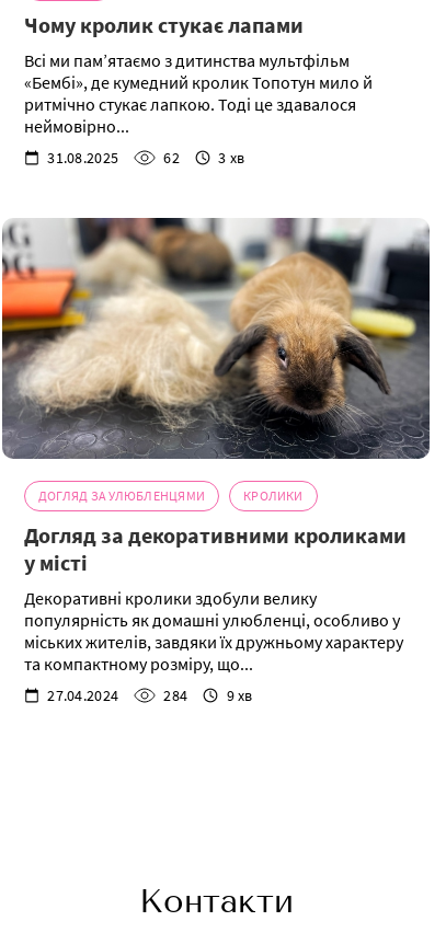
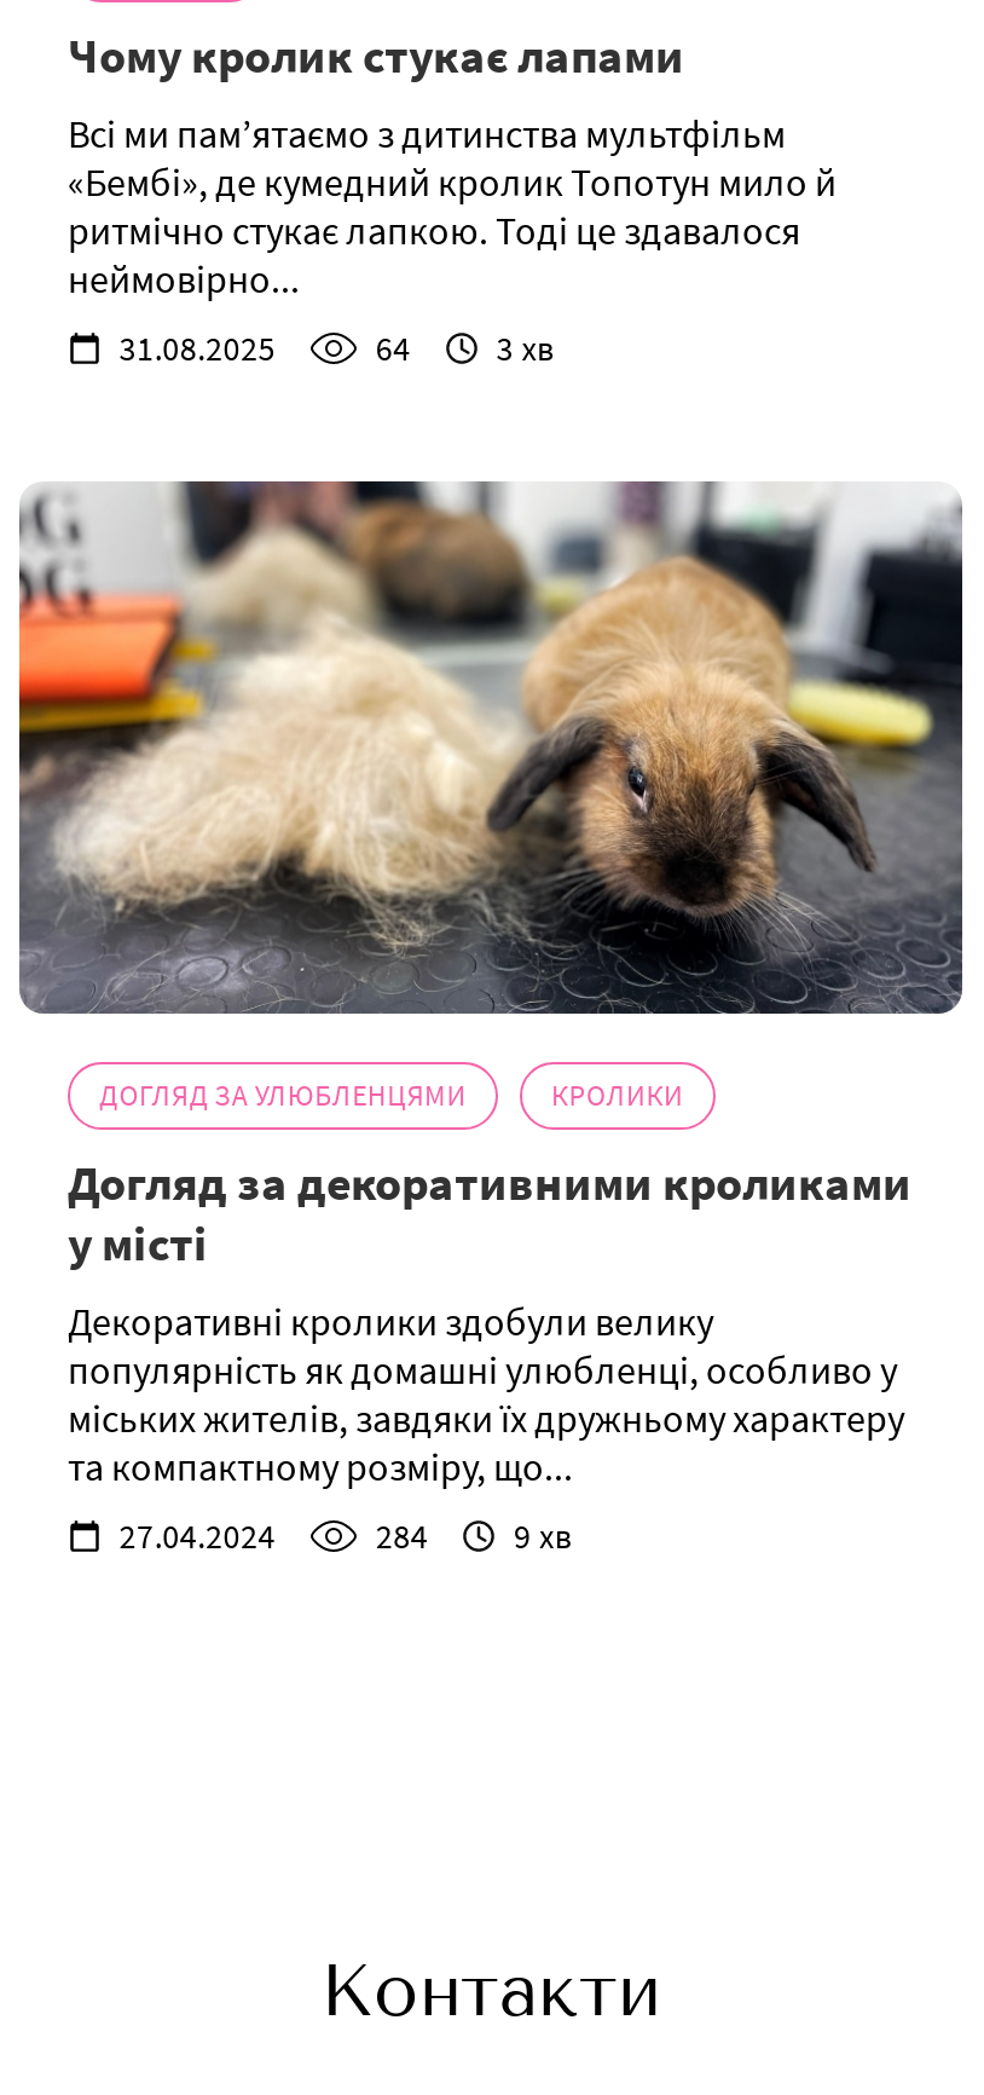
- 62 3 хв
+ 64 3 хв
